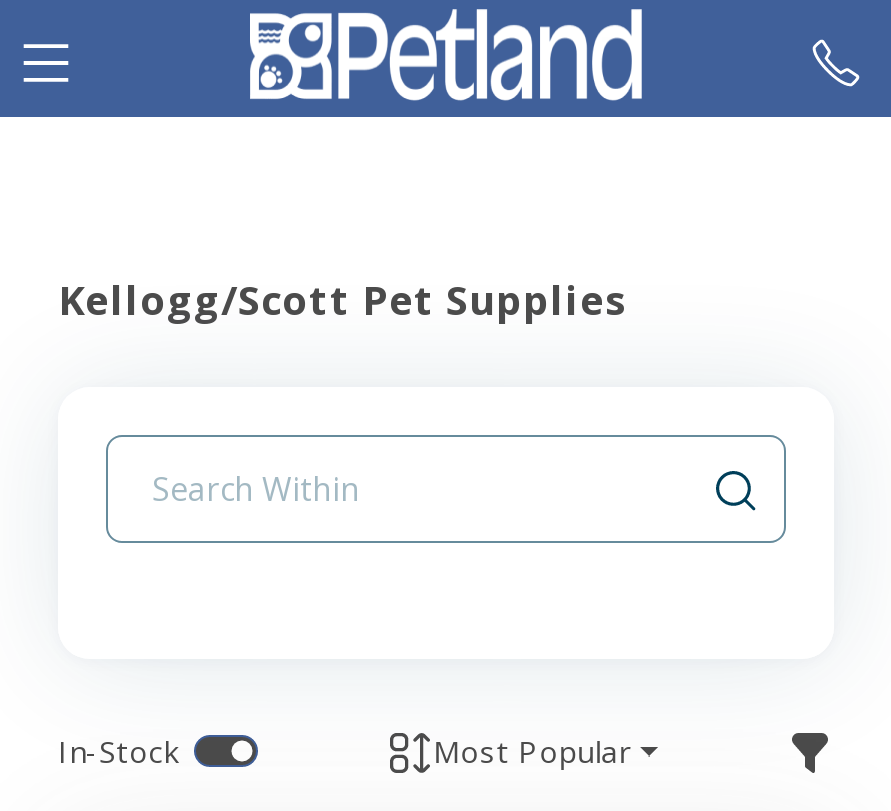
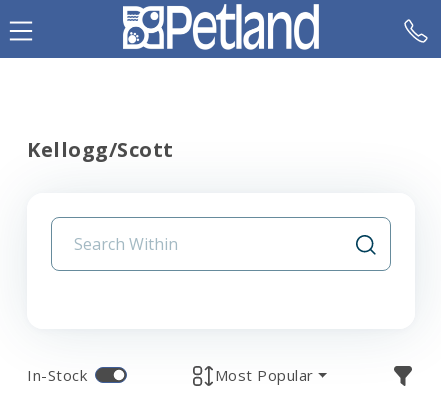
- Kellogg/Scott Pet Supplies
+ Kellogg/Scott
